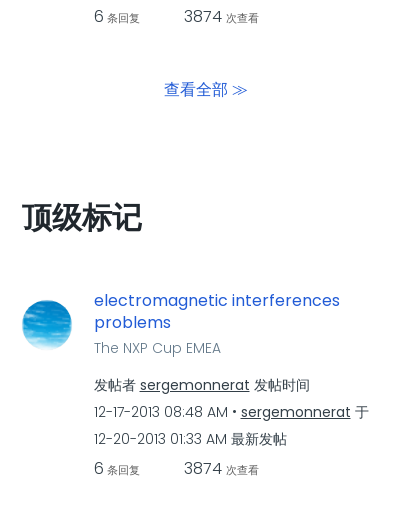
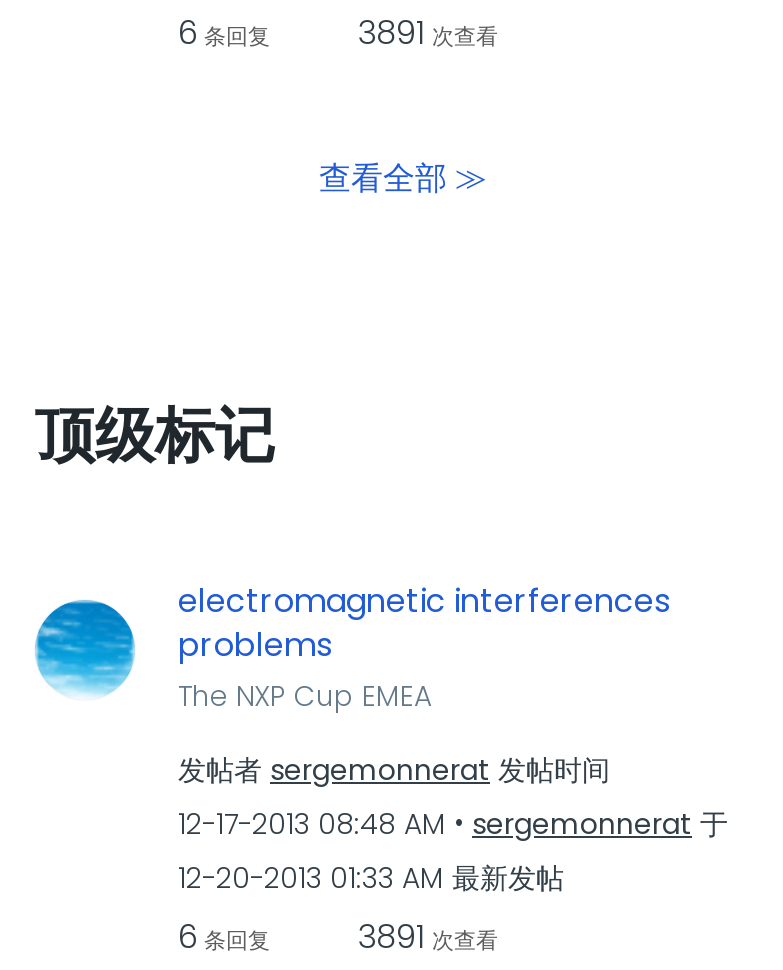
- 6条回复 3874 次查看
+ 6条回复 3891 次查看

- 6条回复 3874 次查看
+ 6条回复 3891 次查看
